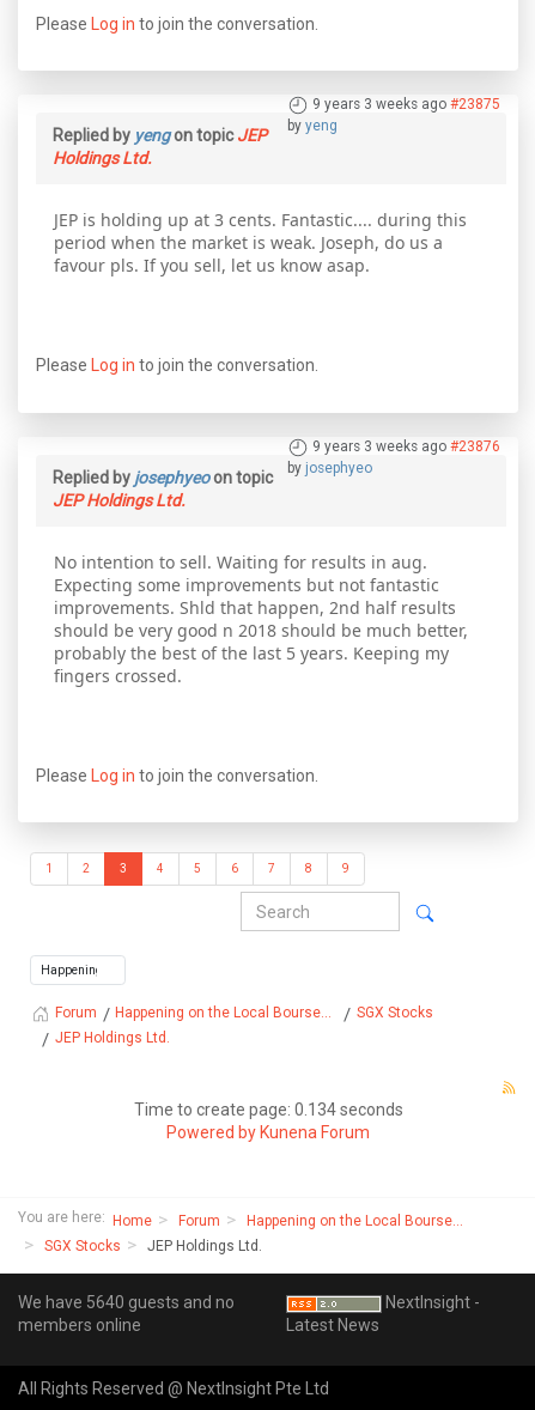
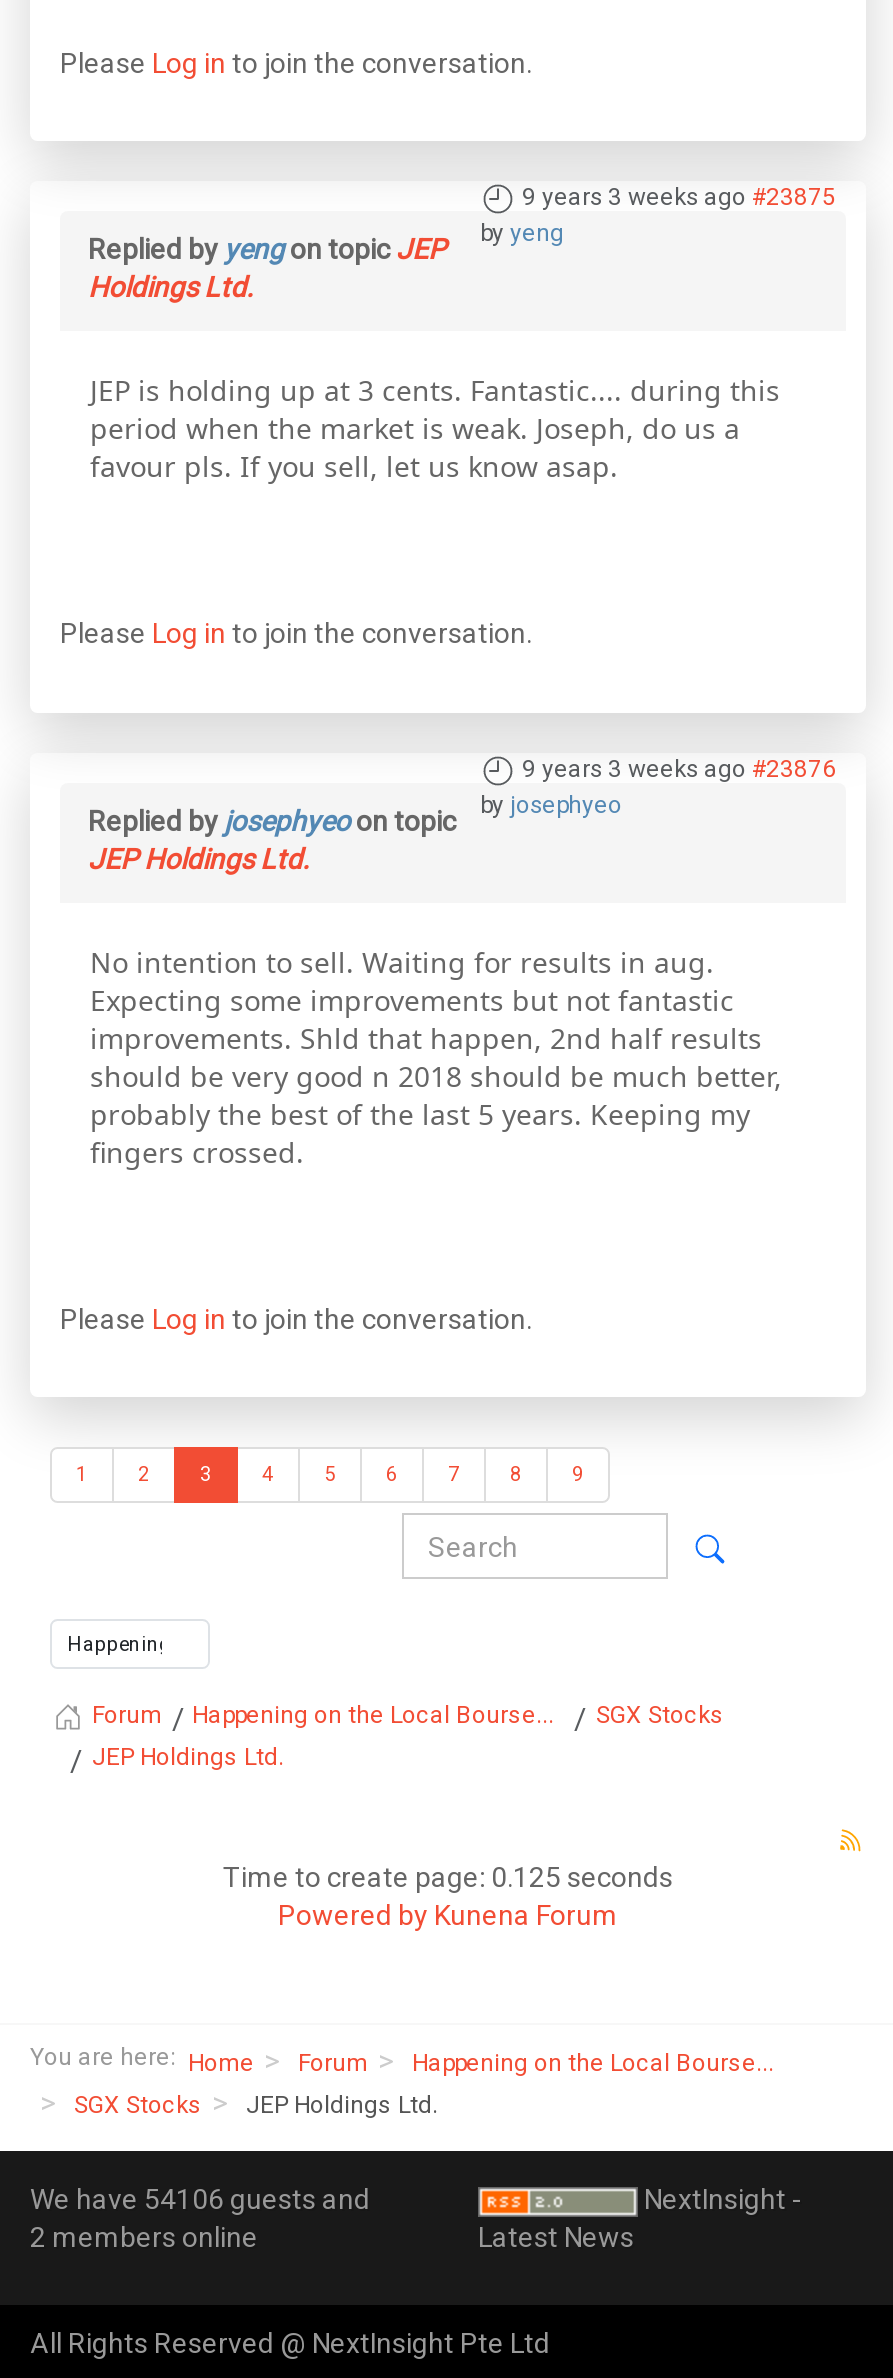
- Time to create page: 0.134 seconds
+ Time to create page: 0.125 seconds

- We have 5640 guests and no
- members online
+ We have 54106 guests and
+ 2 members online
